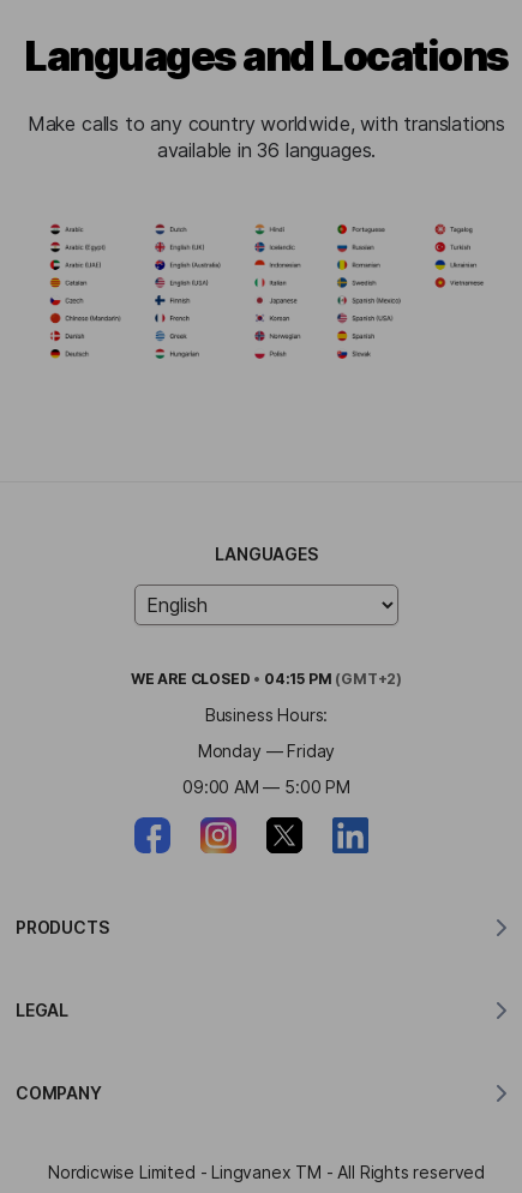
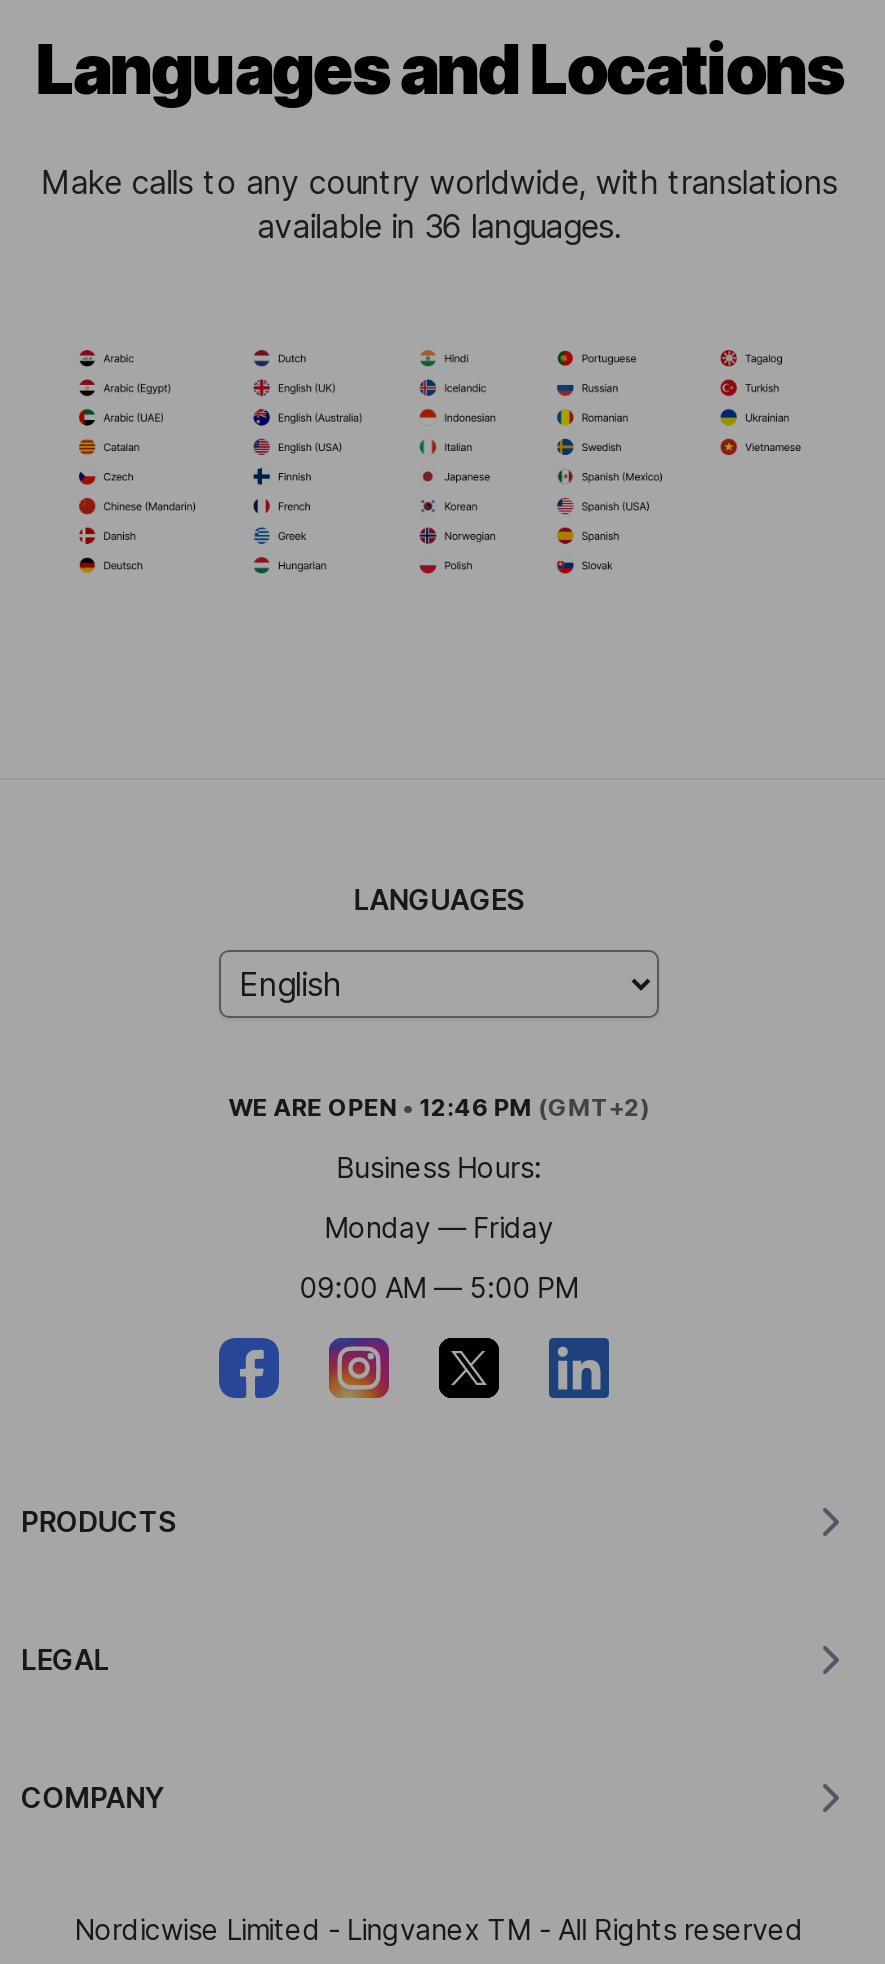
- WE ARE CLOSED • 04:15 PM (GMT+2)
+ WE ARE OPEN • 12:46 PM (GMT+2)
